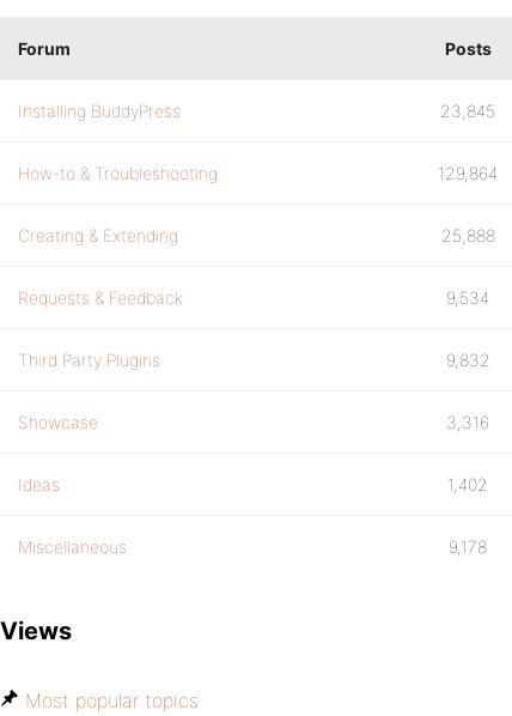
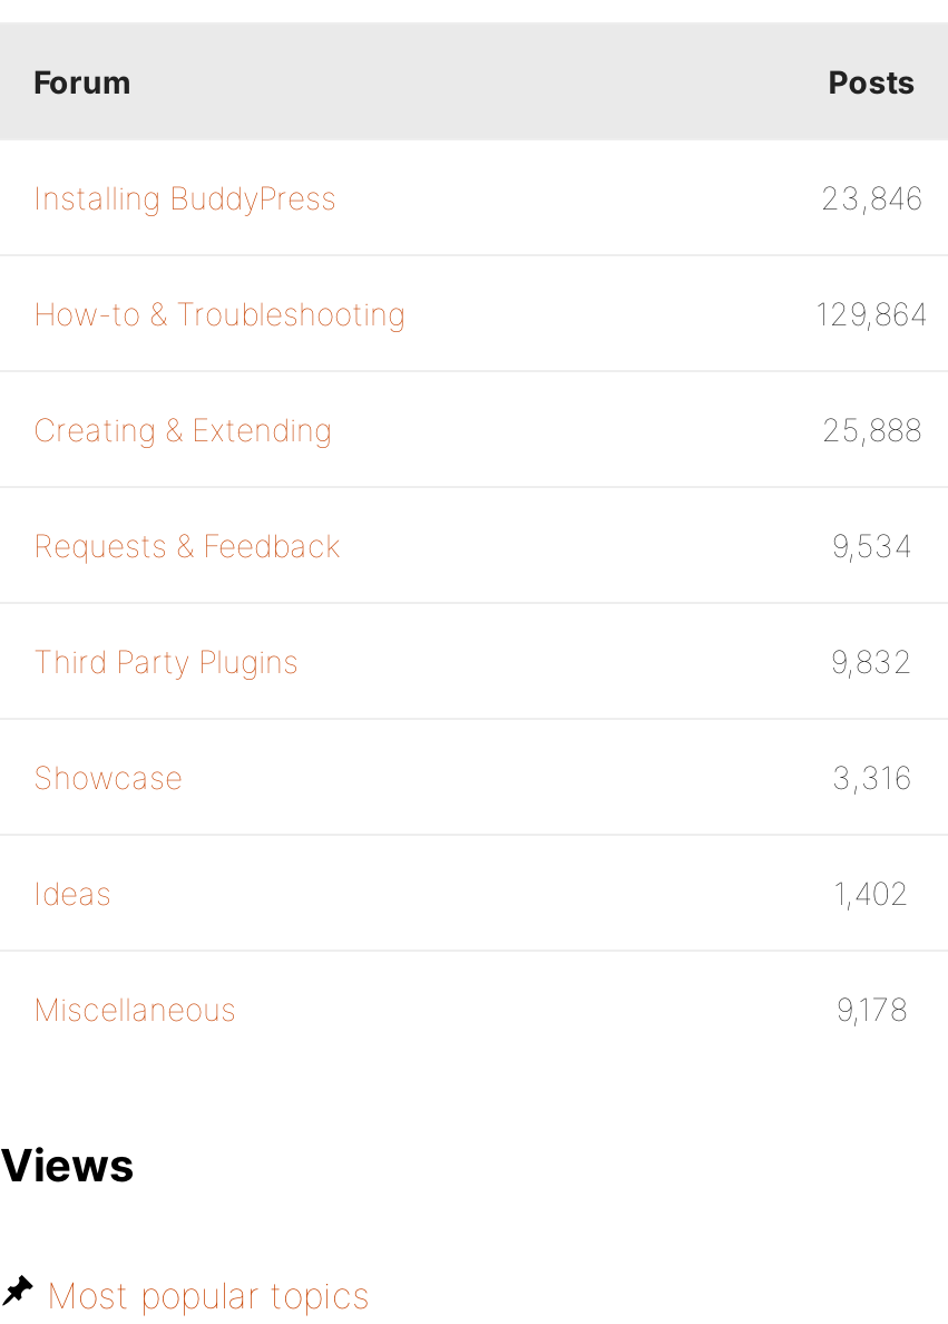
- 23,845
+ 23,846
